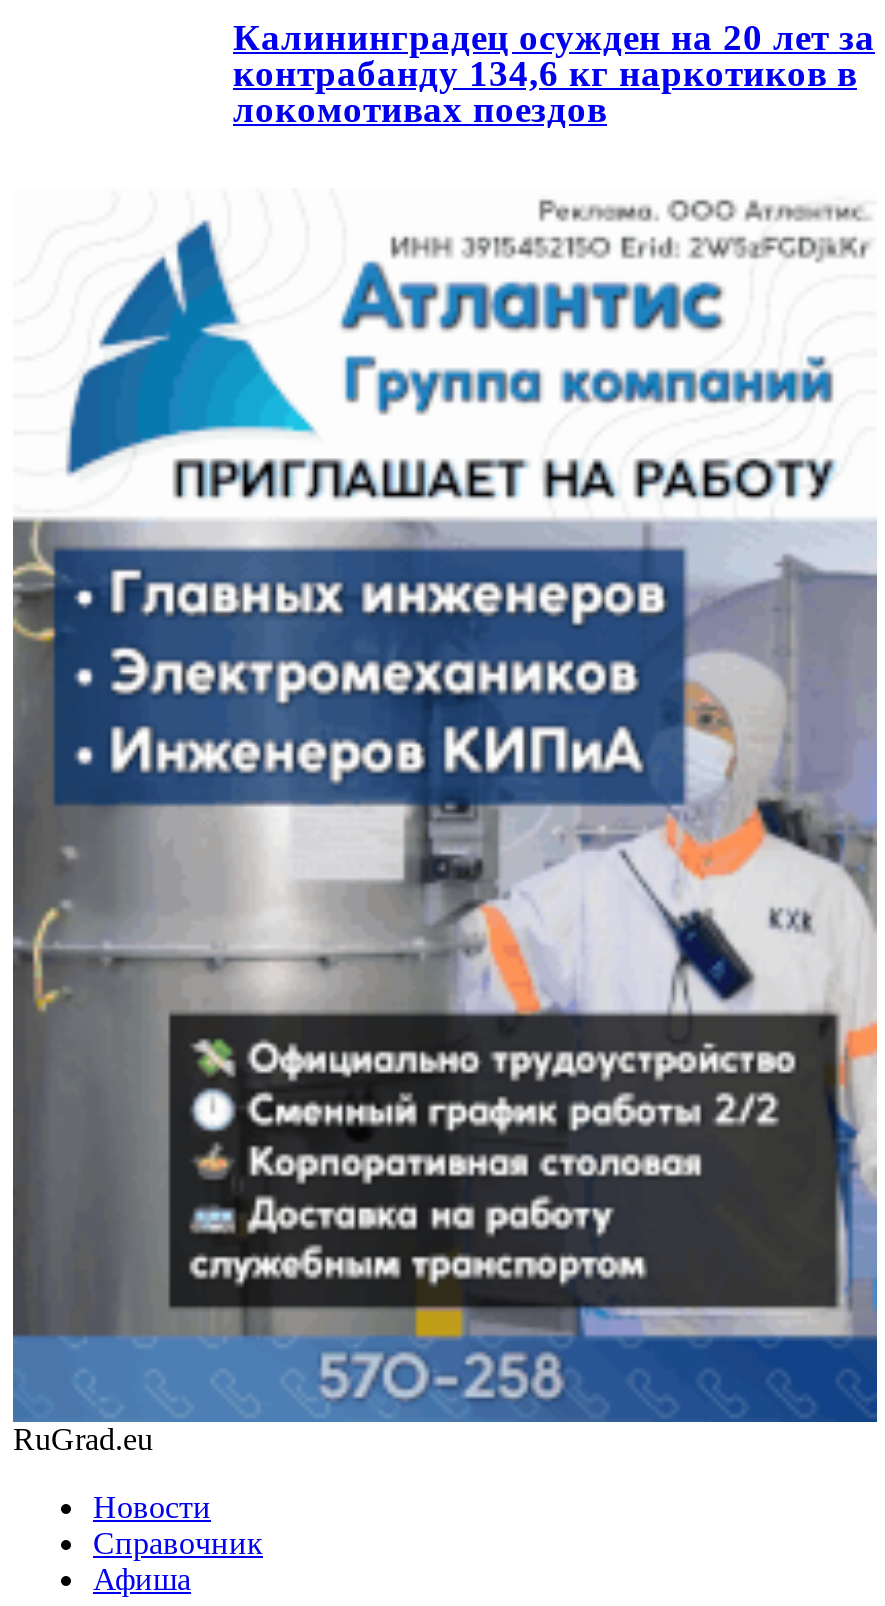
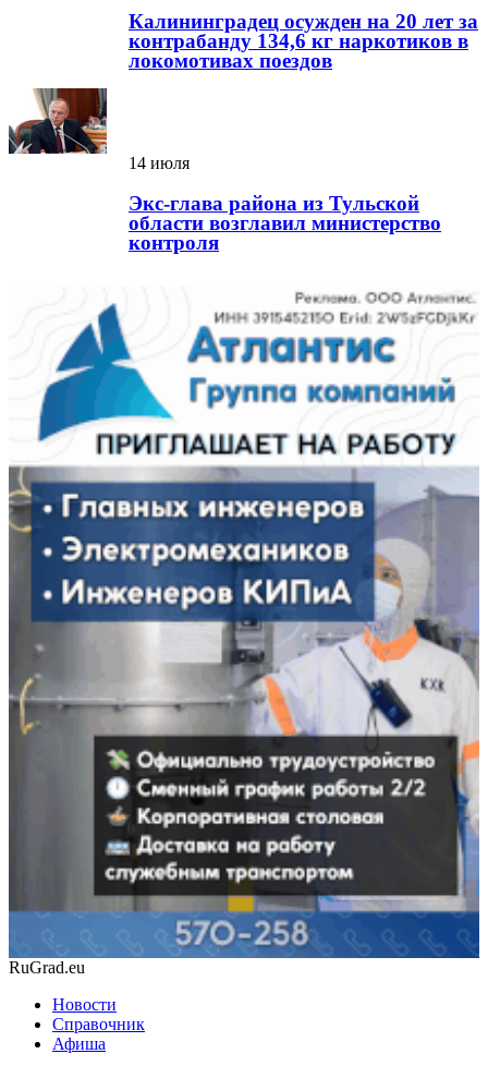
+ [image]
+ 14 июля
+ Экс-глава района из Тульской
+ области возглавил министерство
+ контроля
